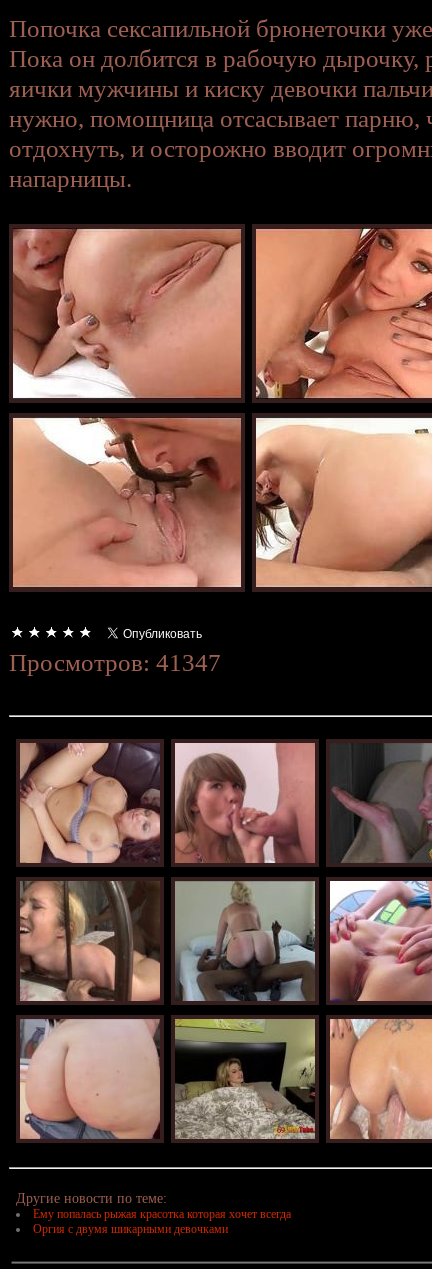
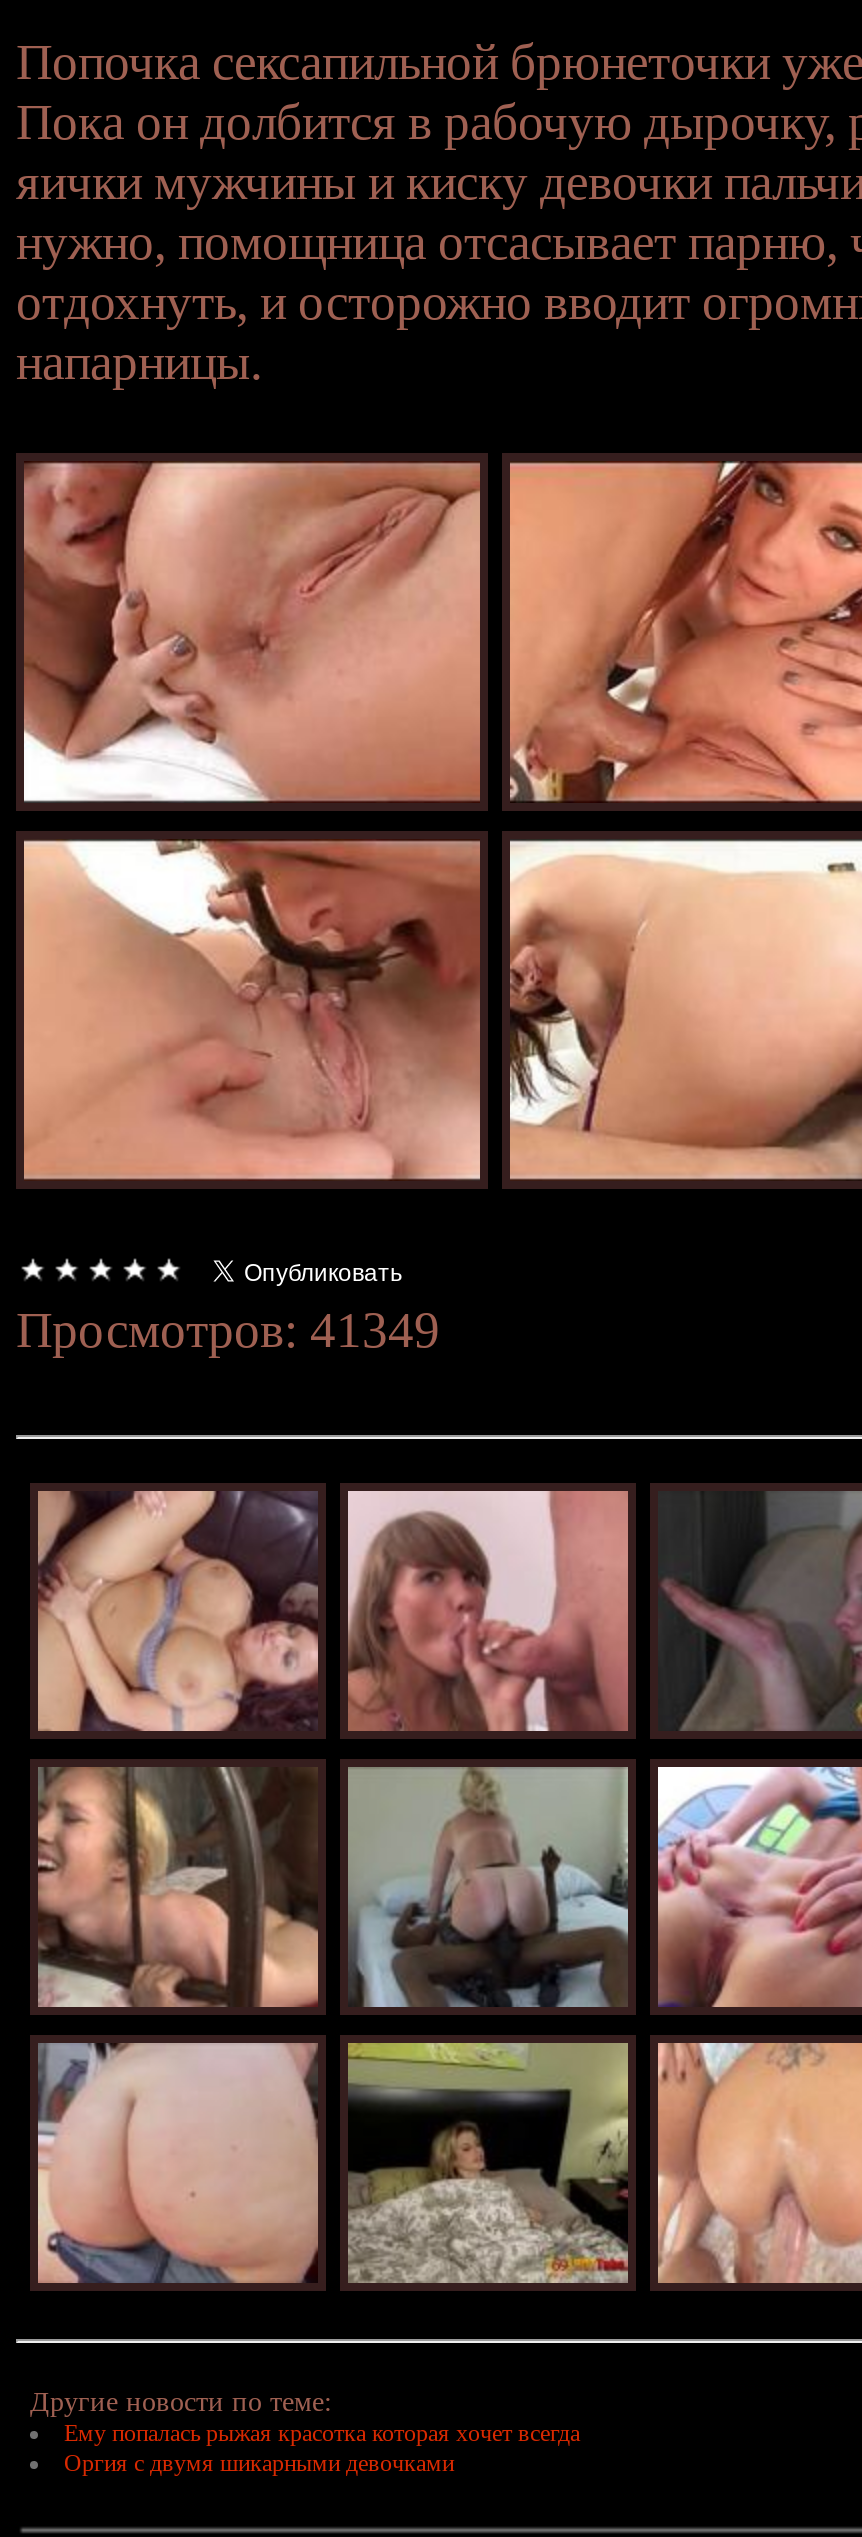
- Просмотров: 41347
+ Просмотров: 41349
